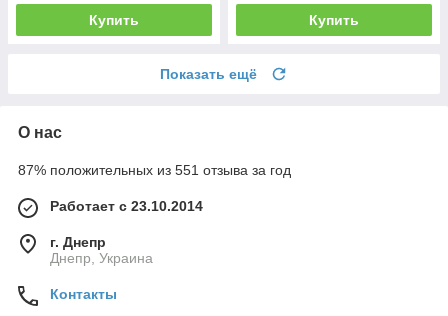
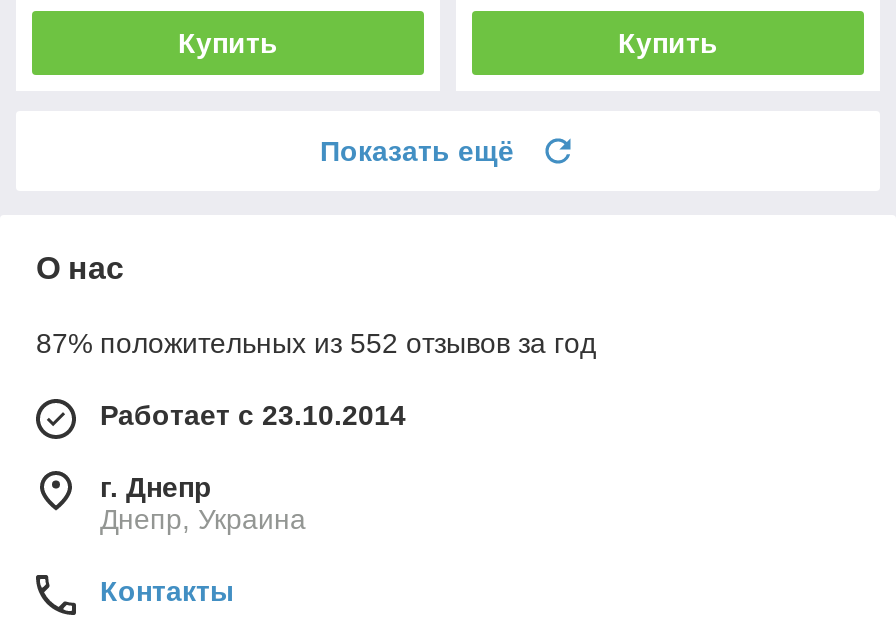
- 87% положительных из 551 отзыва за год
+ 87% положительных из 552 отзывов за год
